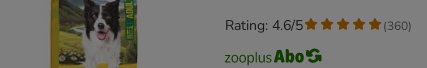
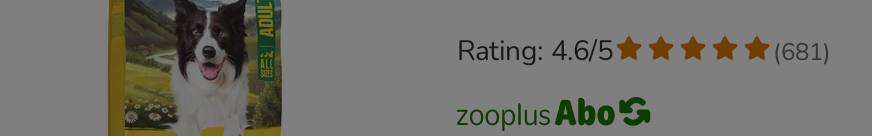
- (360)
+ (681)
